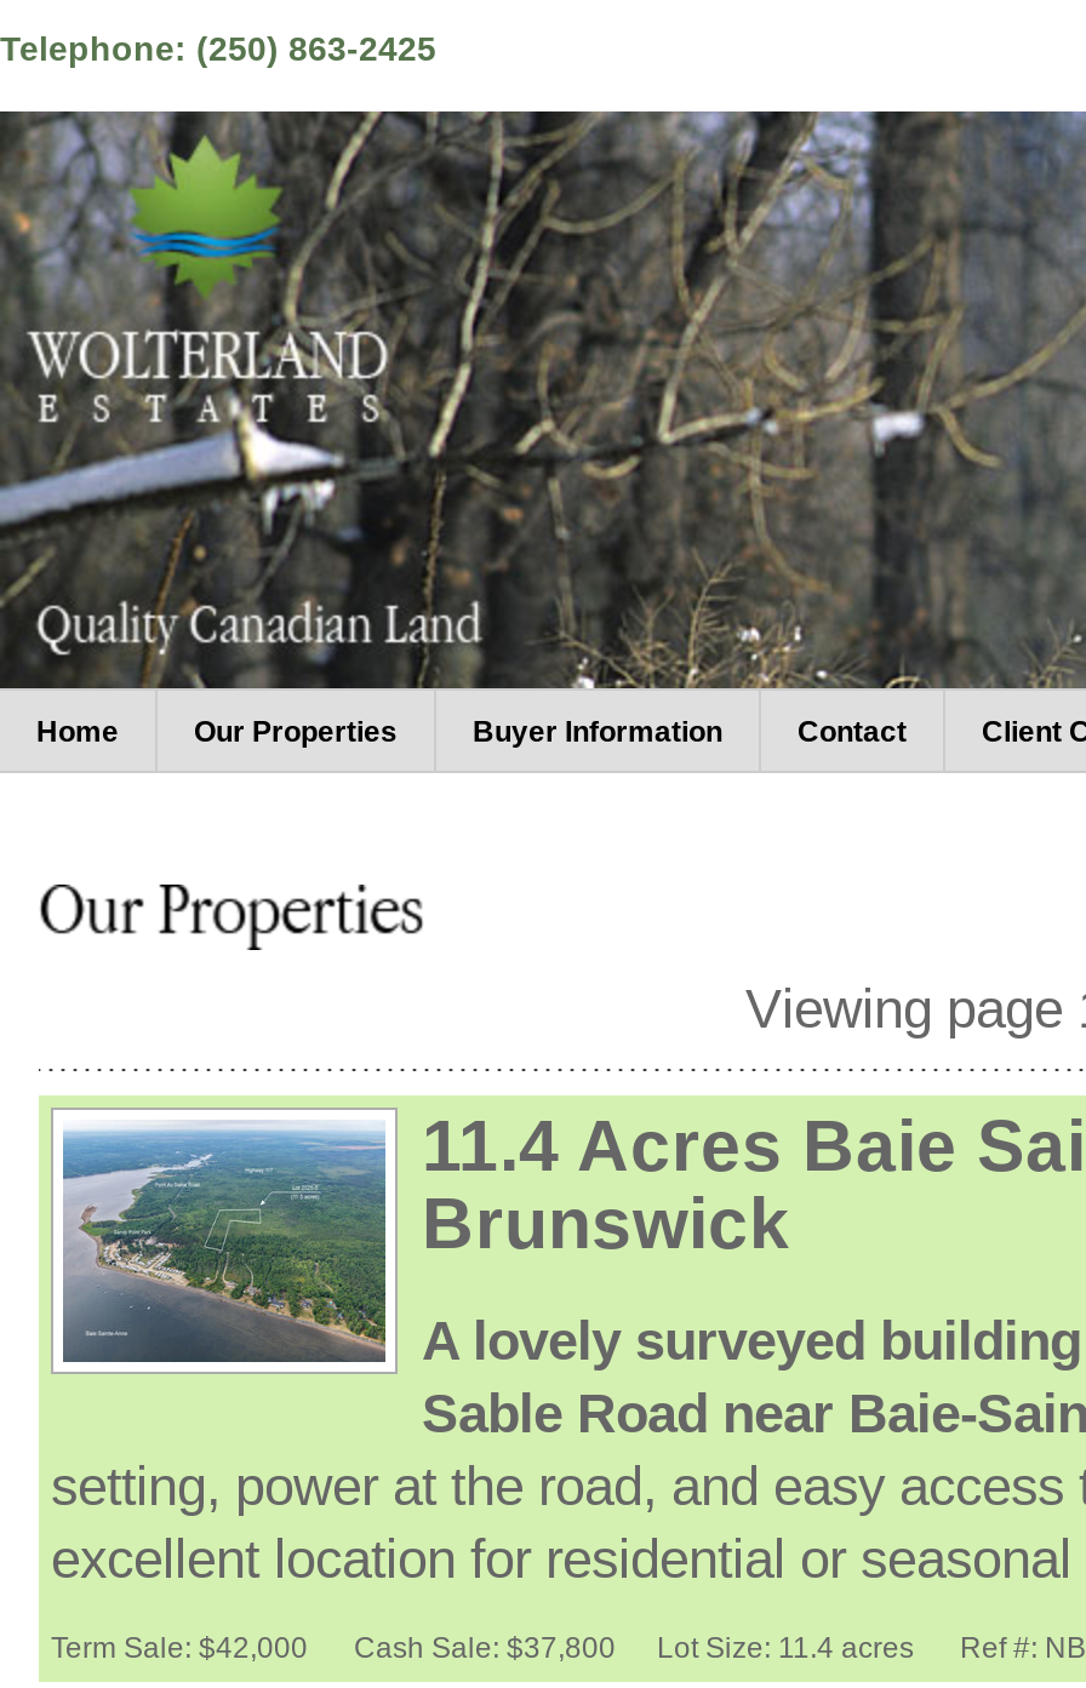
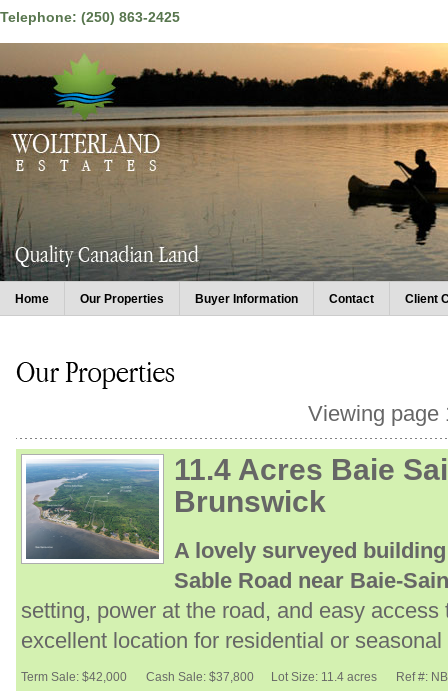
- [image]
+ [image]
